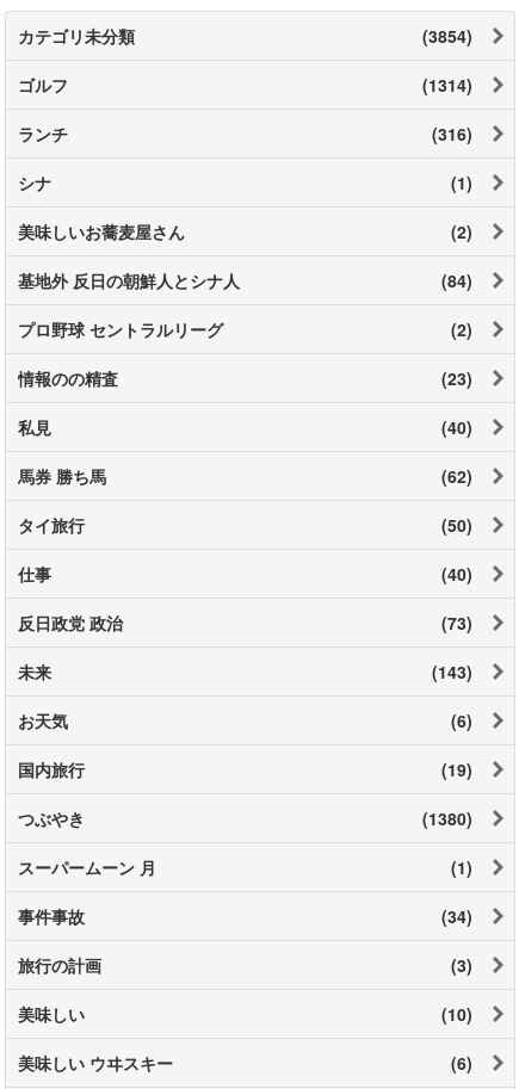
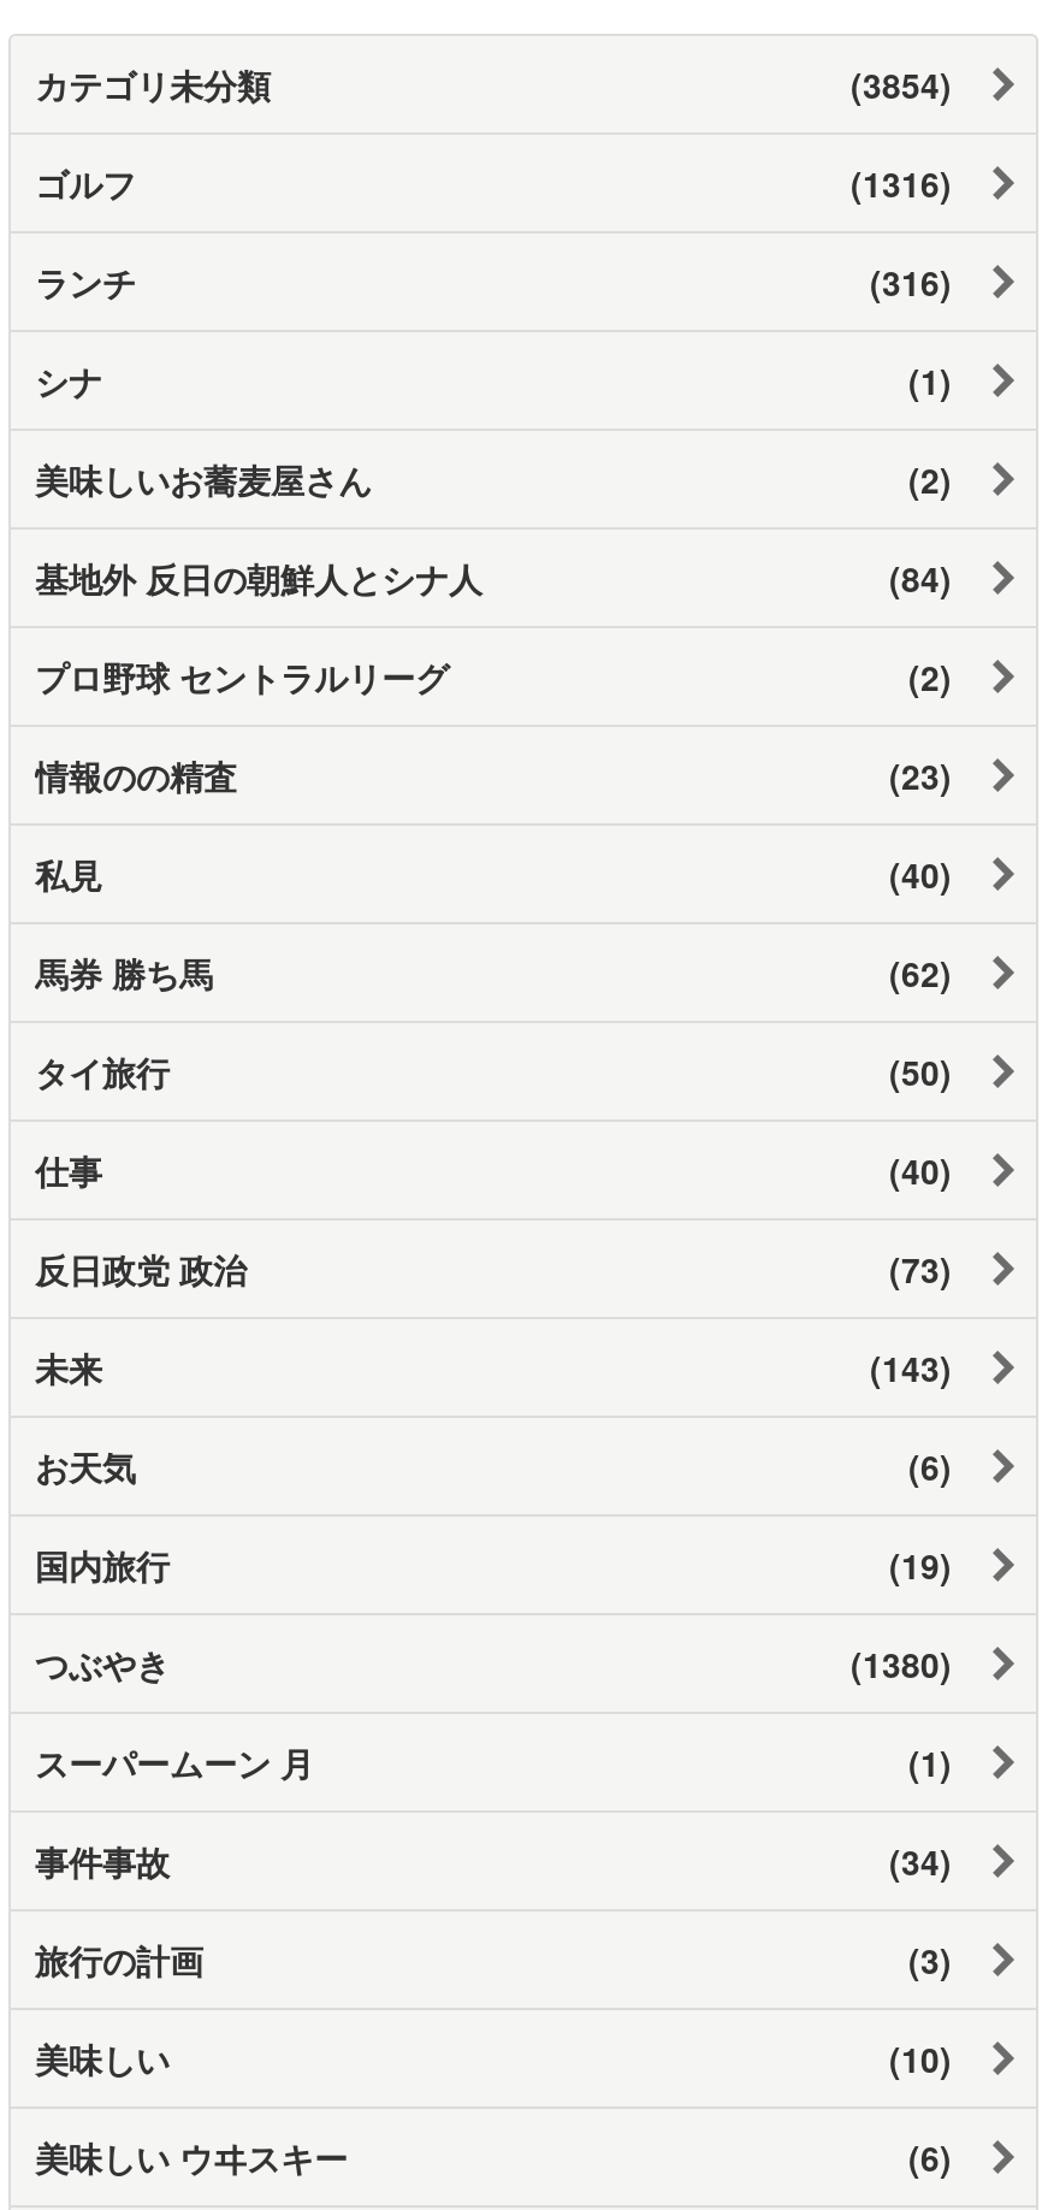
- (1314)
+ (1316)
